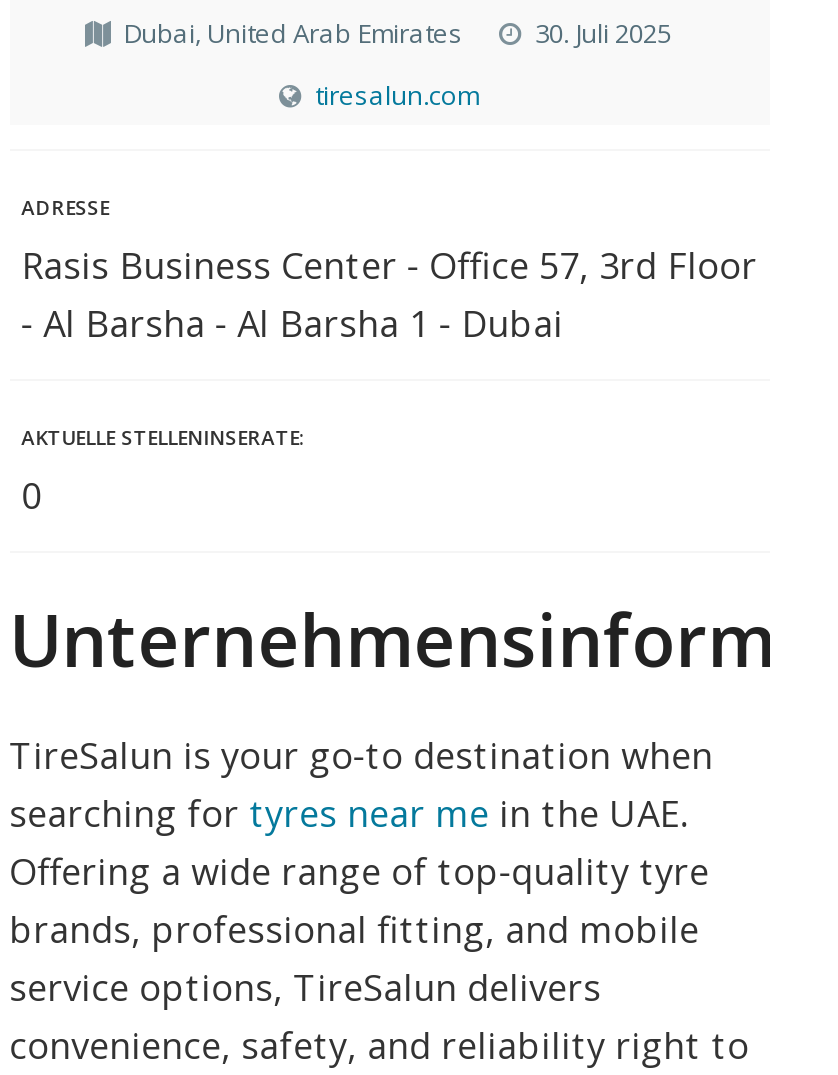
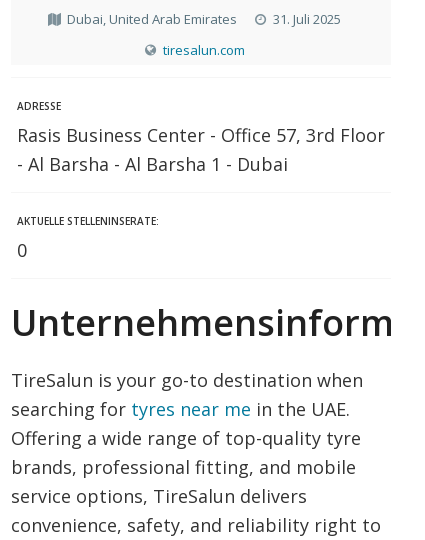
- Dubai, United Arab Emirates 30. Juli 2025
+ Dubai, United Arab Emirates 31. Juli 2025
